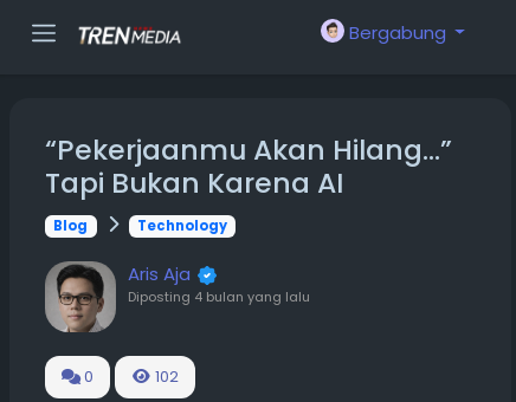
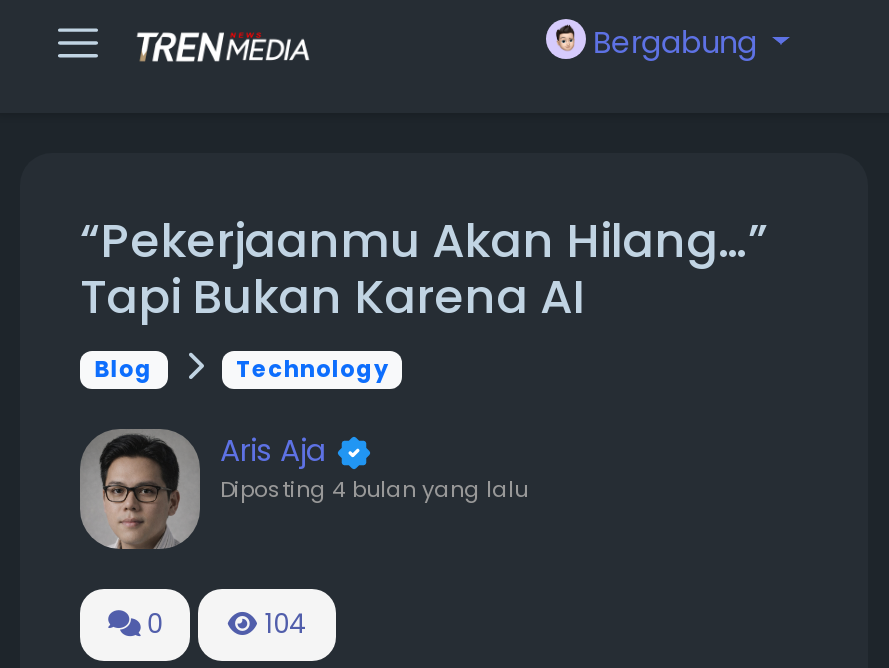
- 102
+ 104
